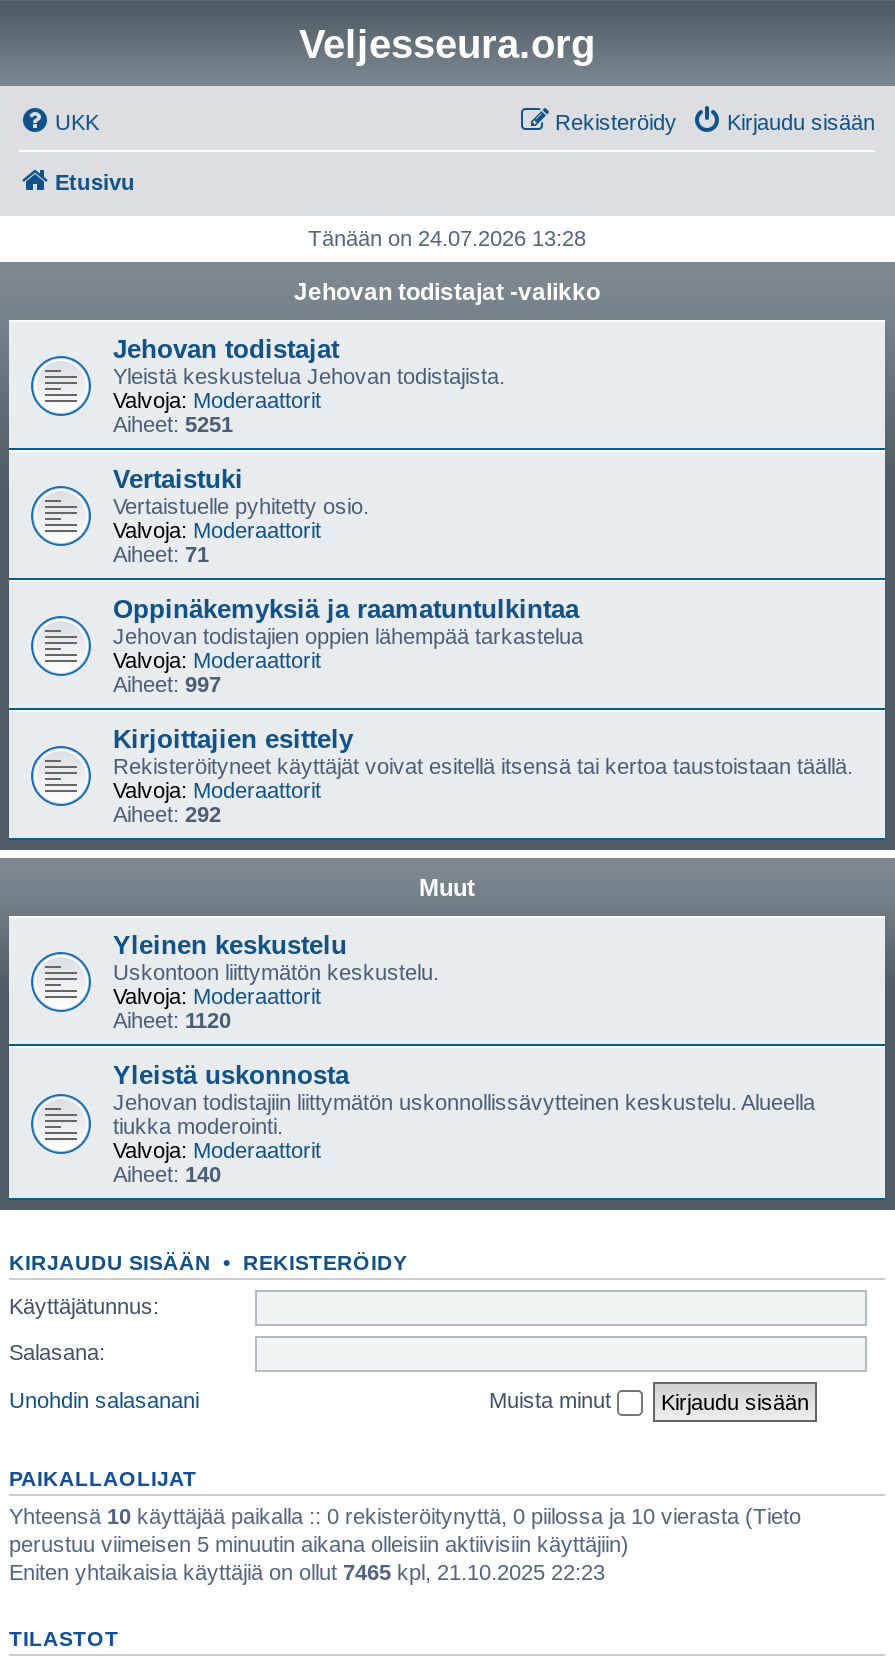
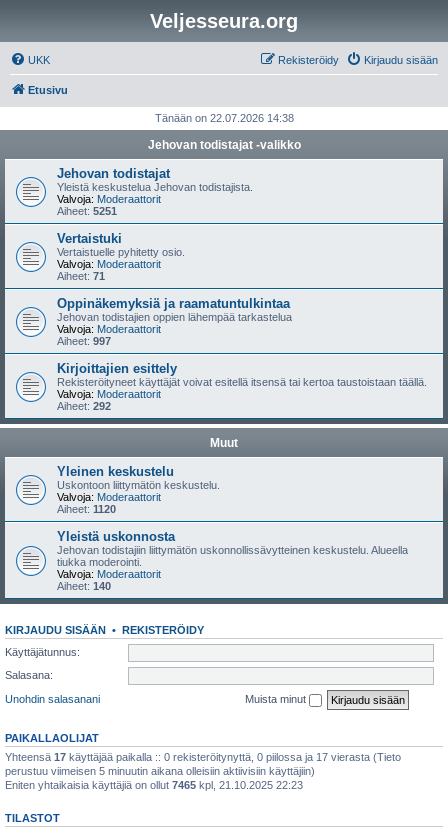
- Tänään on 24.07.2026 13:28
+ Tänään on 22.07.2026 14:38

- Yhteensä 10 käyttäjää paikalla :: 0 rekisteröitynyttä, 0 piilossa ja 10 vierasta (Tieto
+ Yhteensä 17 käyttäjää paikalla :: 0 rekisteröitynyttä, 0 piilossa ja 17 vierasta (Tieto
